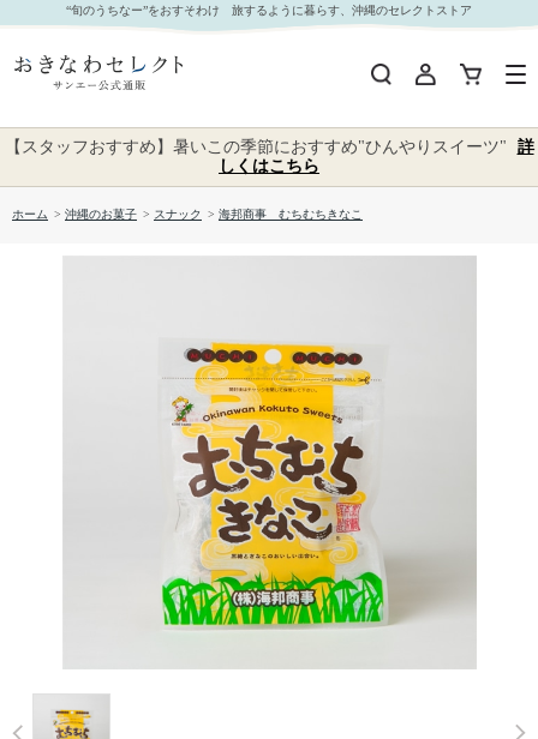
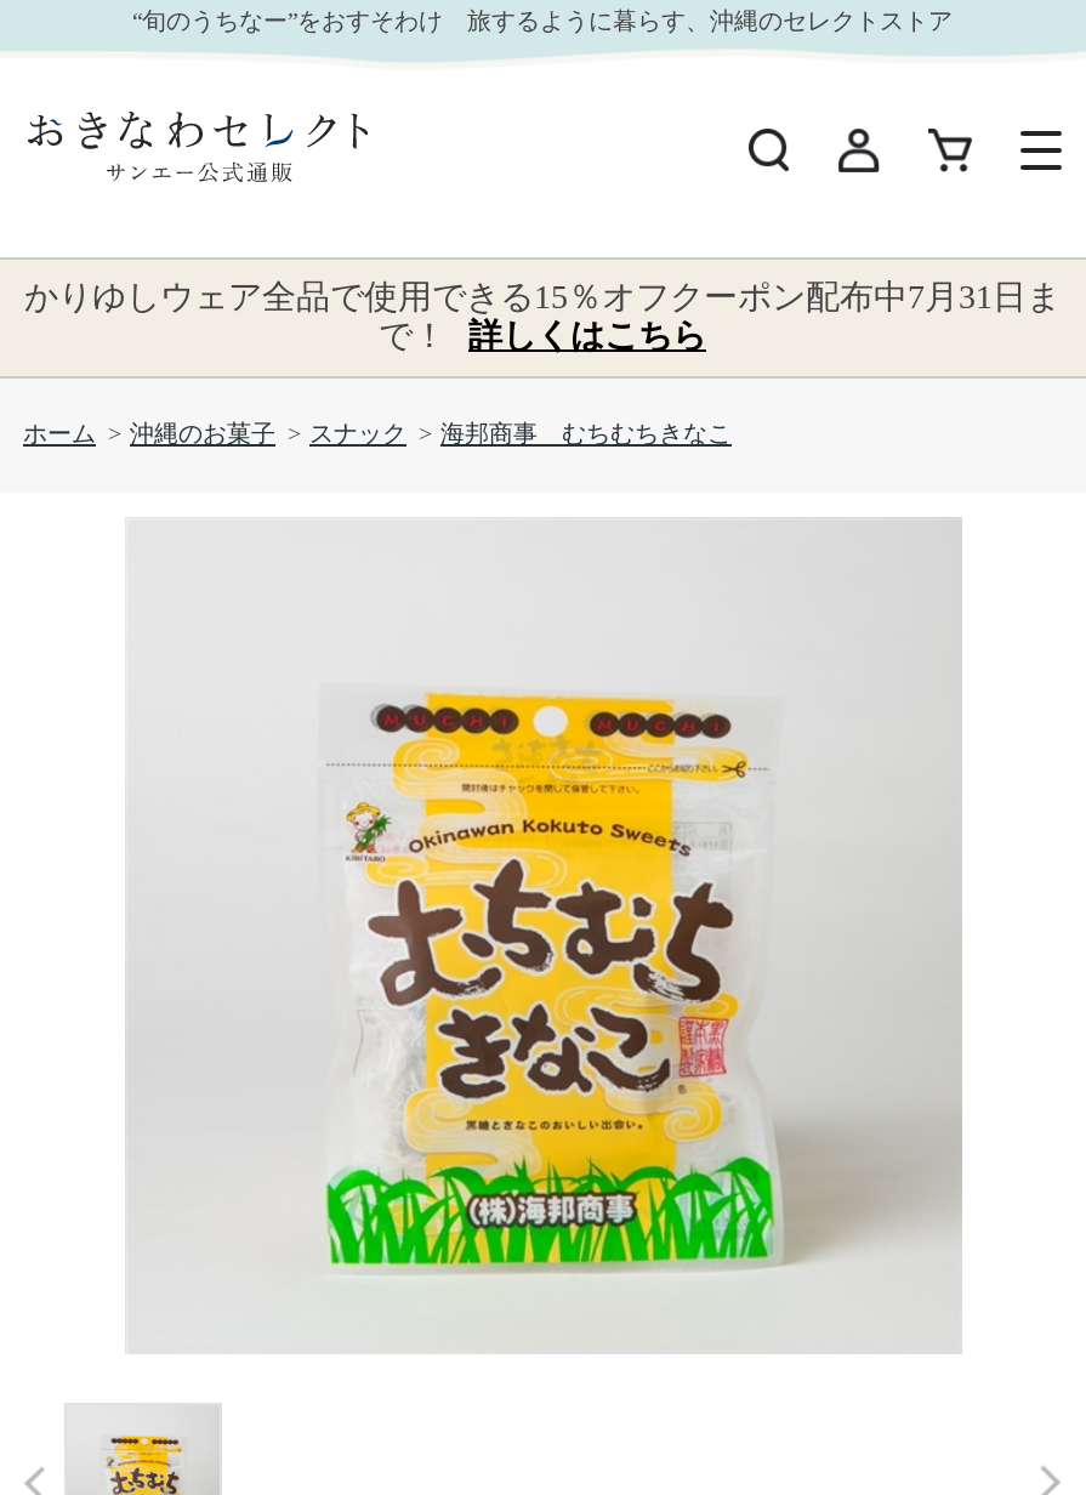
- 【スタッフおすすめ】暑いこの季節におすすめ"ひんやりスイーツ" 詳
- しくはこちら
+ かりゆしウェア全品で使用できる15％オフクーポン配布中7月31日ま
+ で！ 詳しくはこちら
